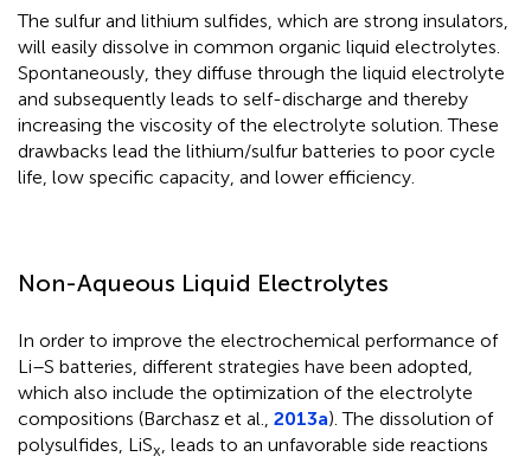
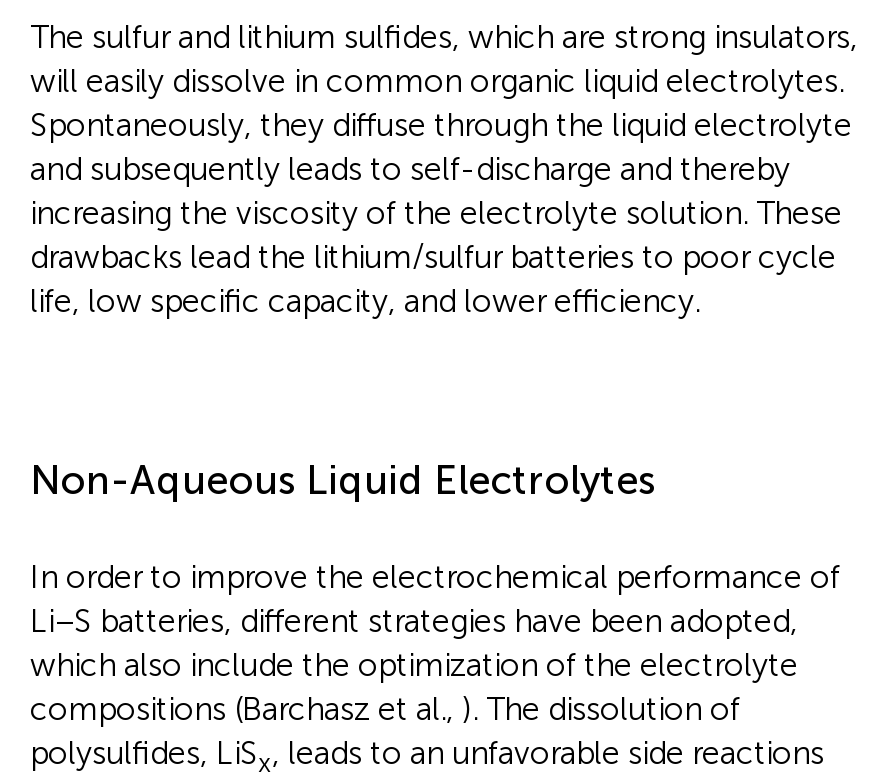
- compositions (Barchasz et al., 2013a). The dissolution of
+ compositions (Barchasz et al.,). The dissolution of
